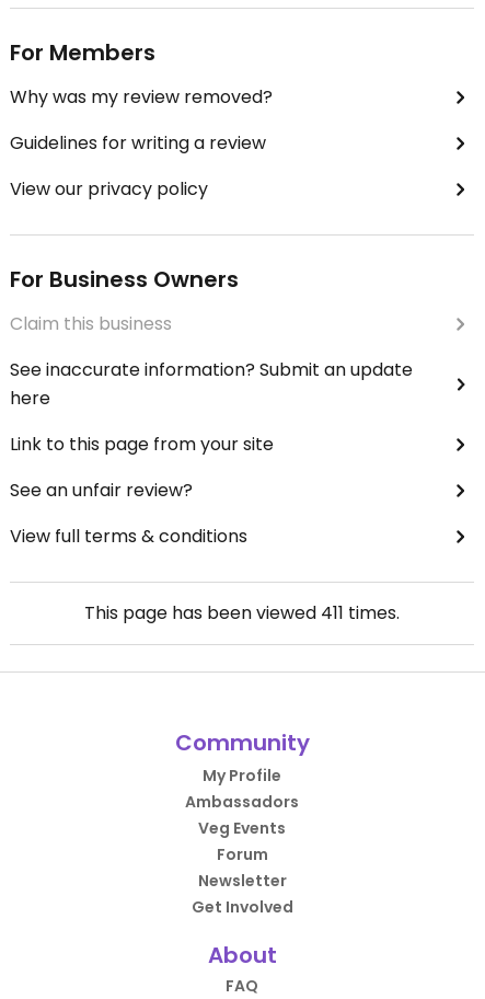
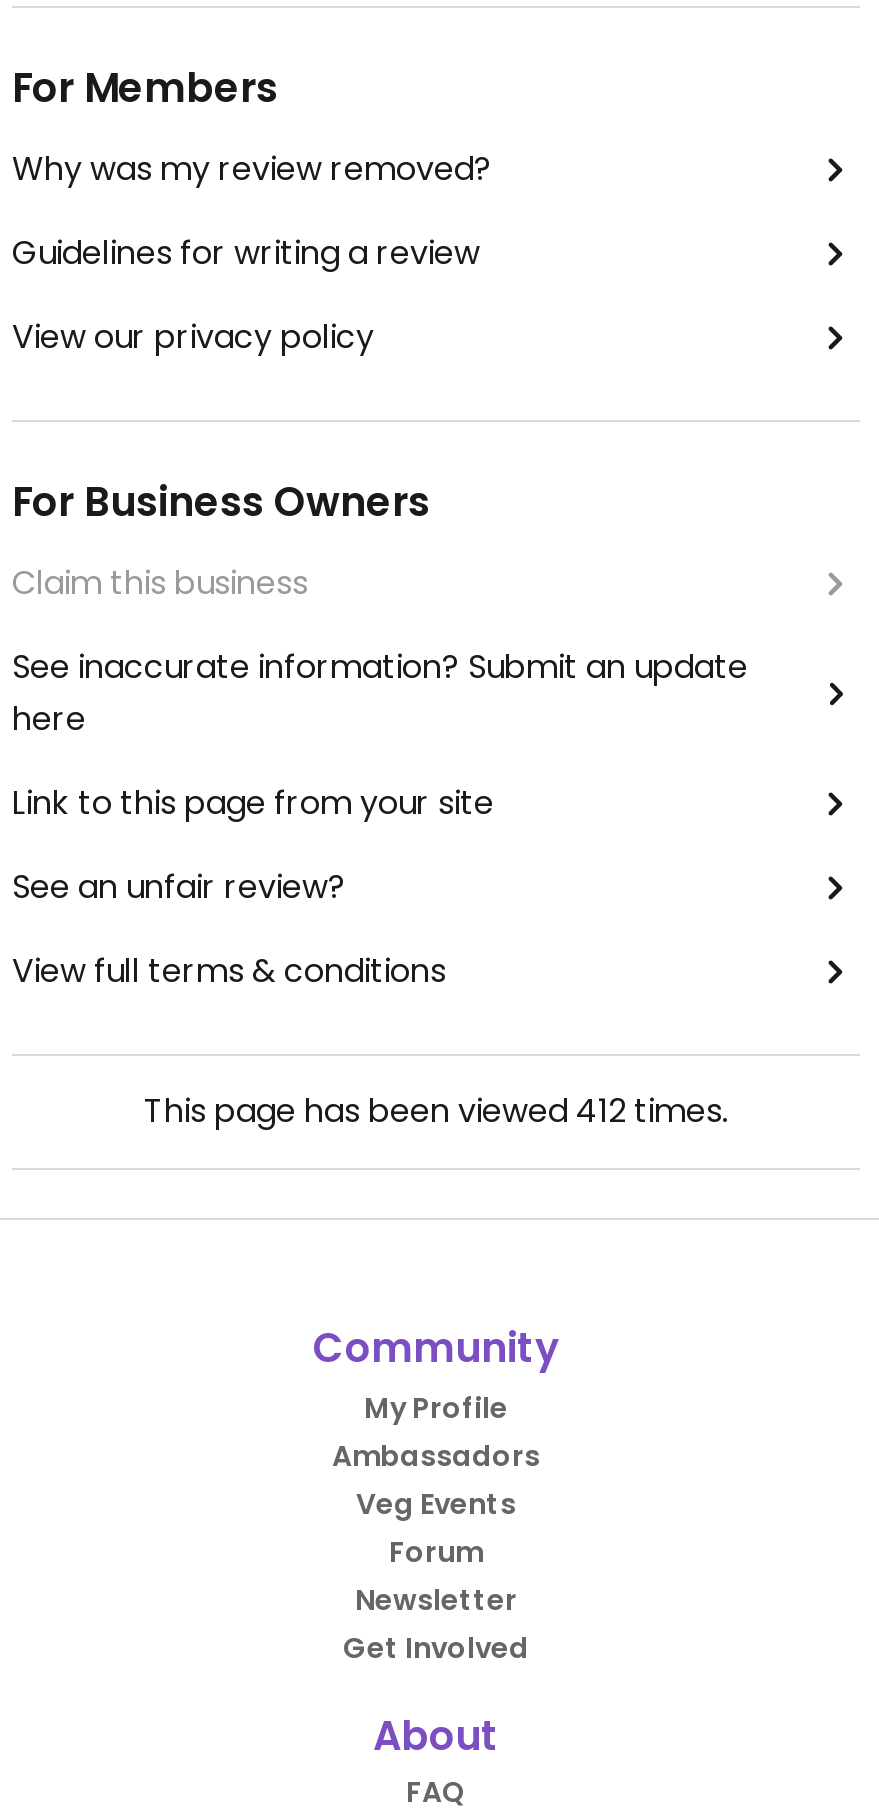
- This page has been viewed 411 times.
+ This page has been viewed 412 times.
